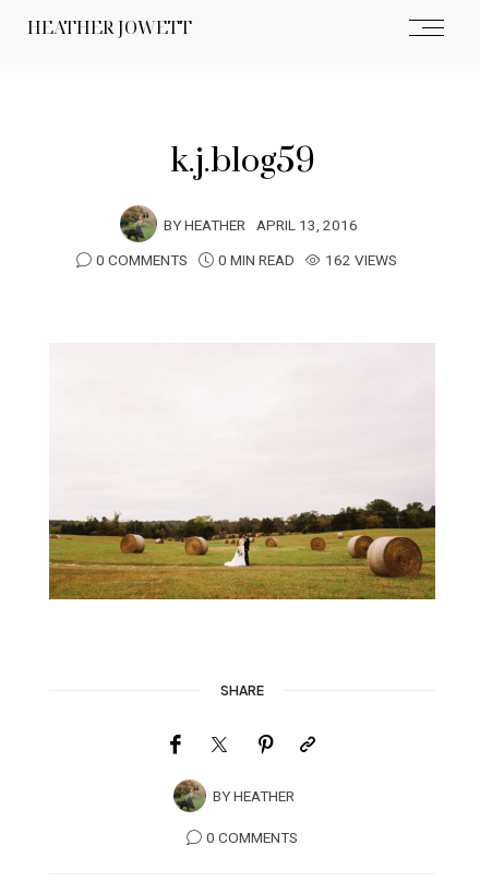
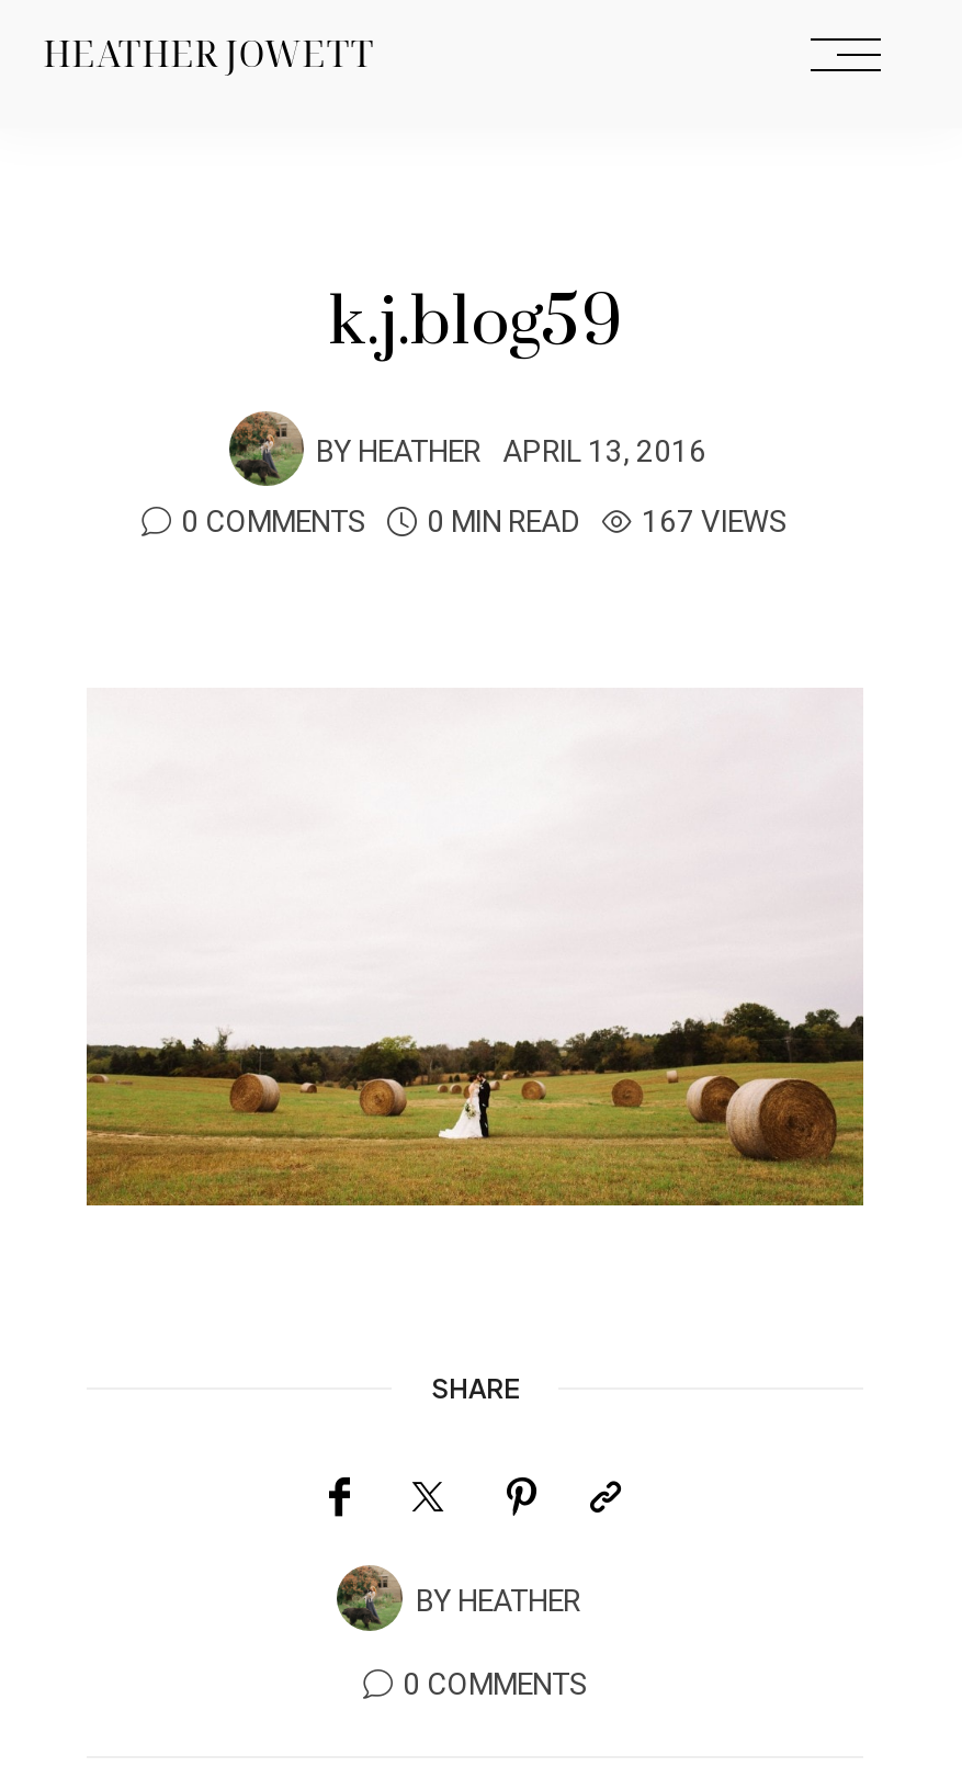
- 0 COMMENTS 0 MIN READ 162 VIEWS
+ 0 COMMENTS 0 MIN READ 167 VIEWS
